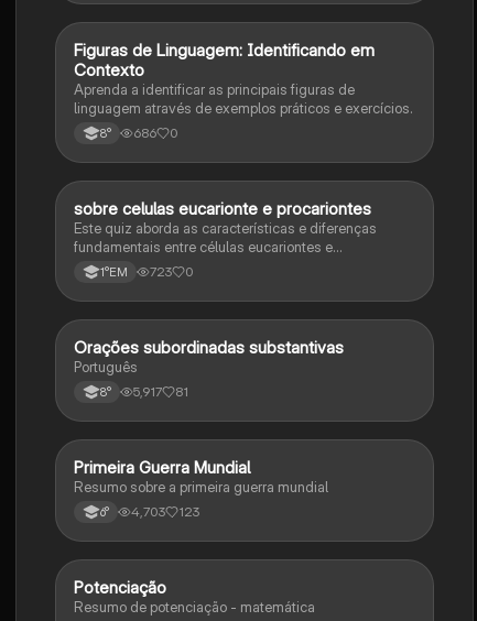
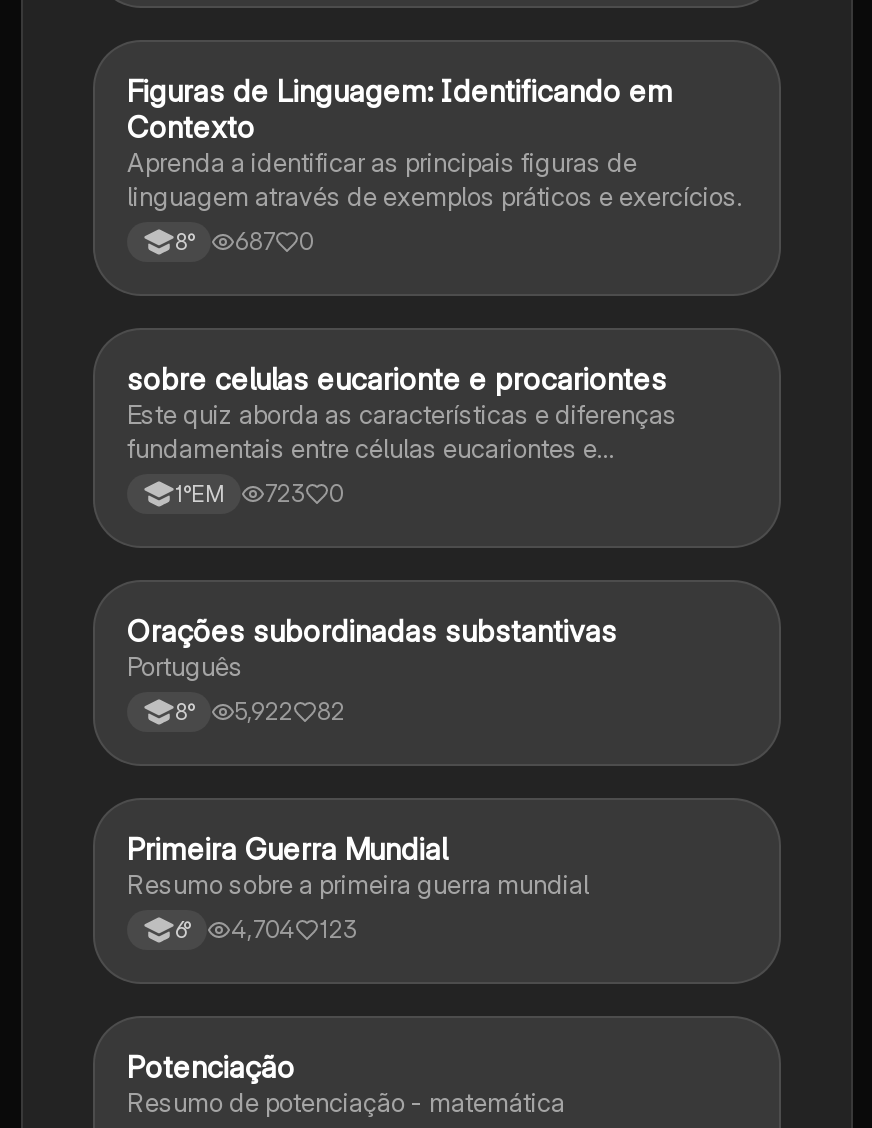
- 8° 686 0
+ 8° 687 0

- 5,917
+ 5,922

- 81
+ 82

- 6° 4,703 123
+ 6° 4,704 123
